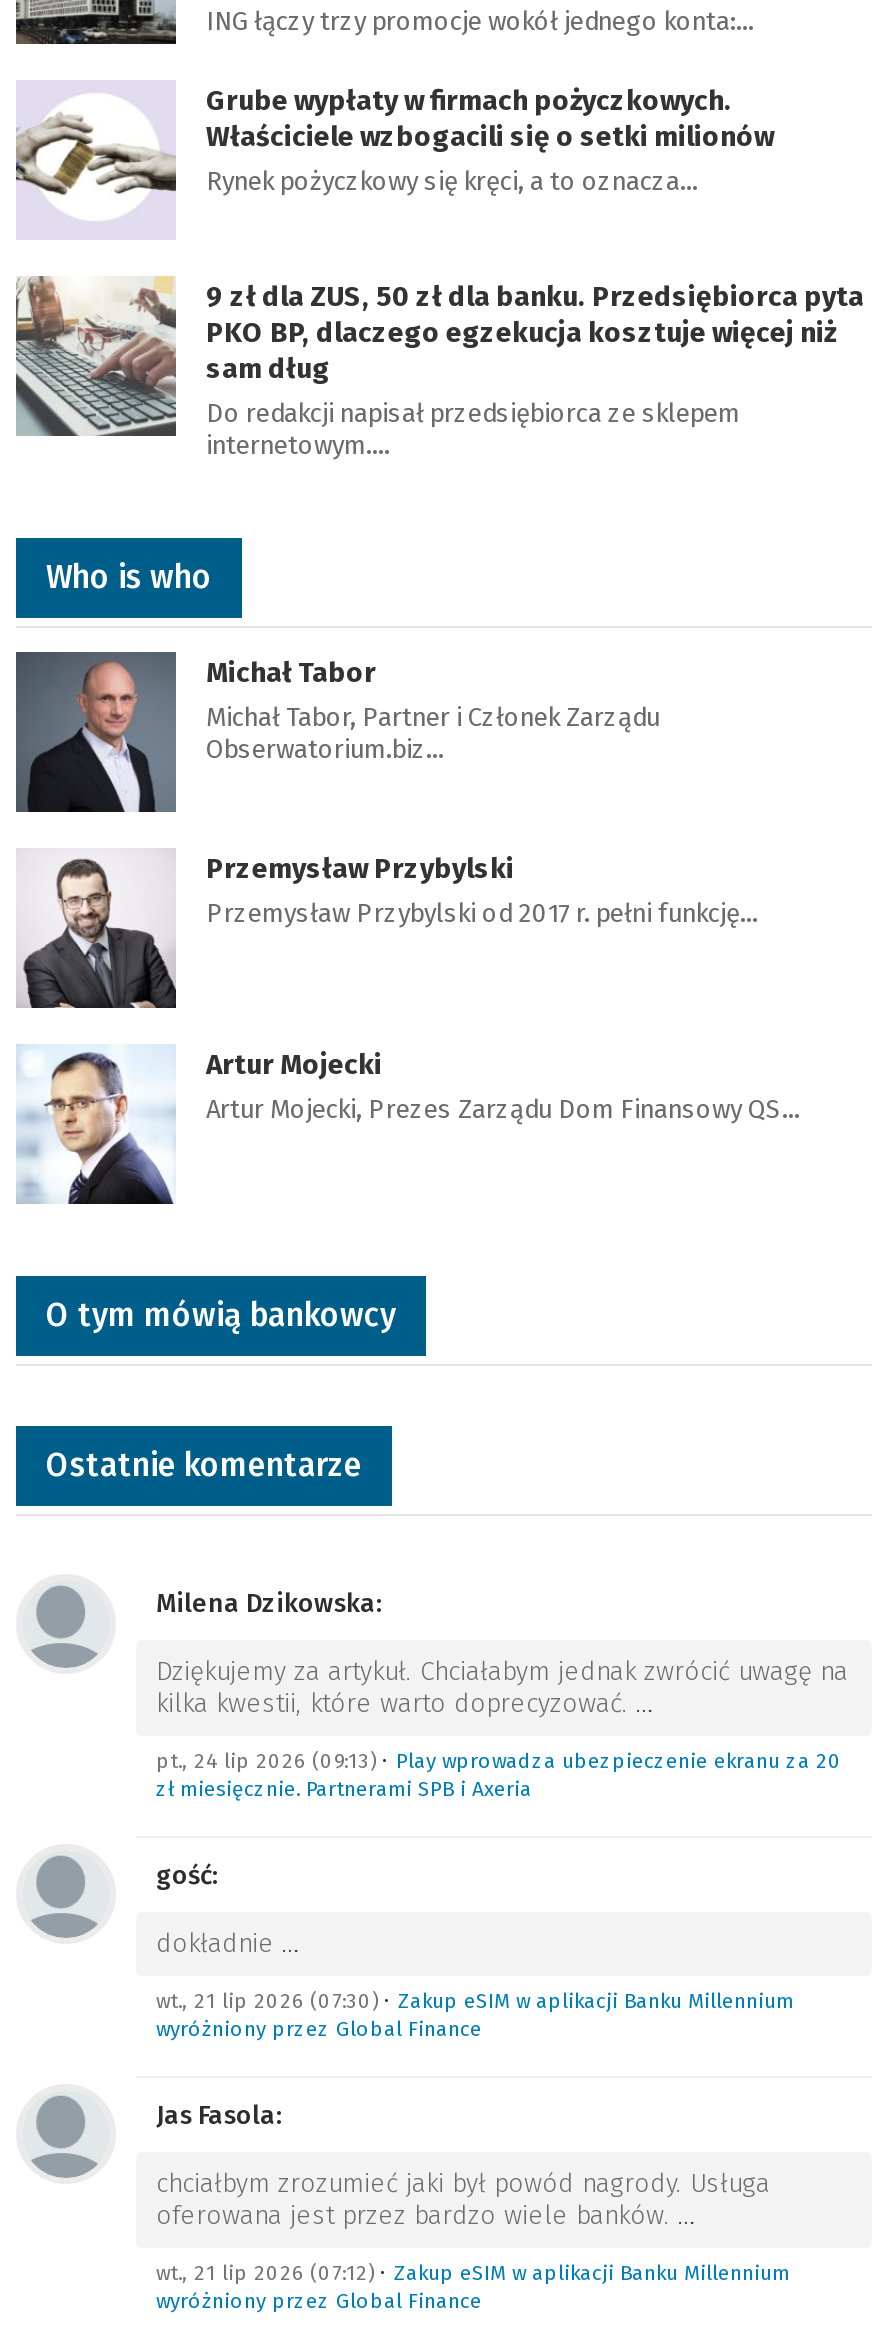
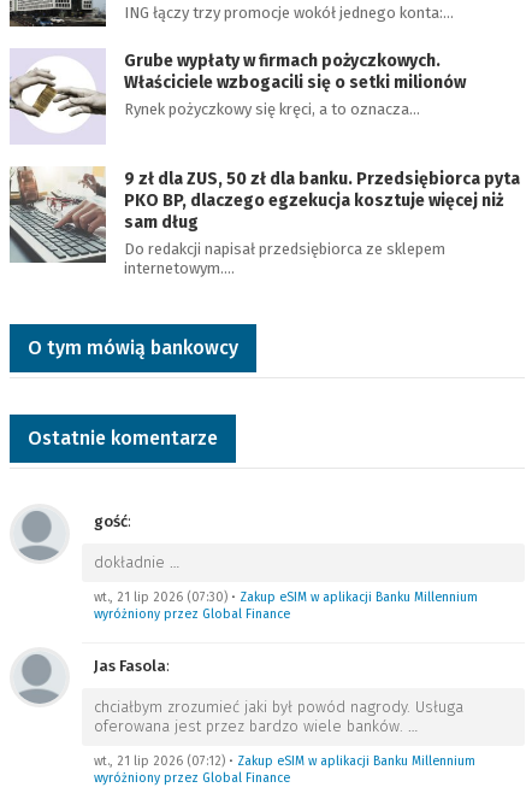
- [image]
- Who is who
- Michał Tabor
- Michał Tabor, Partner i Członek Zarządu
- Obserwatorium.biz…

- [image]
- Przemysław Przybylski
- Przemysław Przybylski od 2017 r. pełni funkcję…

- [image]
- Artur Mojecki
- Artur Mojecki, Prezes Zarządu Dom Finansowy QS…

- Milena Dzikowska:
- Dziękujemy za artykuł. Chciałabym jednak zwrócić uwagę na
- kilka kwestii, które warto doprecyzować. …
- pt., 24 lip 2026 (09:13) • Play wprowadza ubezpieczenie ekranu za 20
- zł miesięcznie. Partnerami SPB i Axeria
